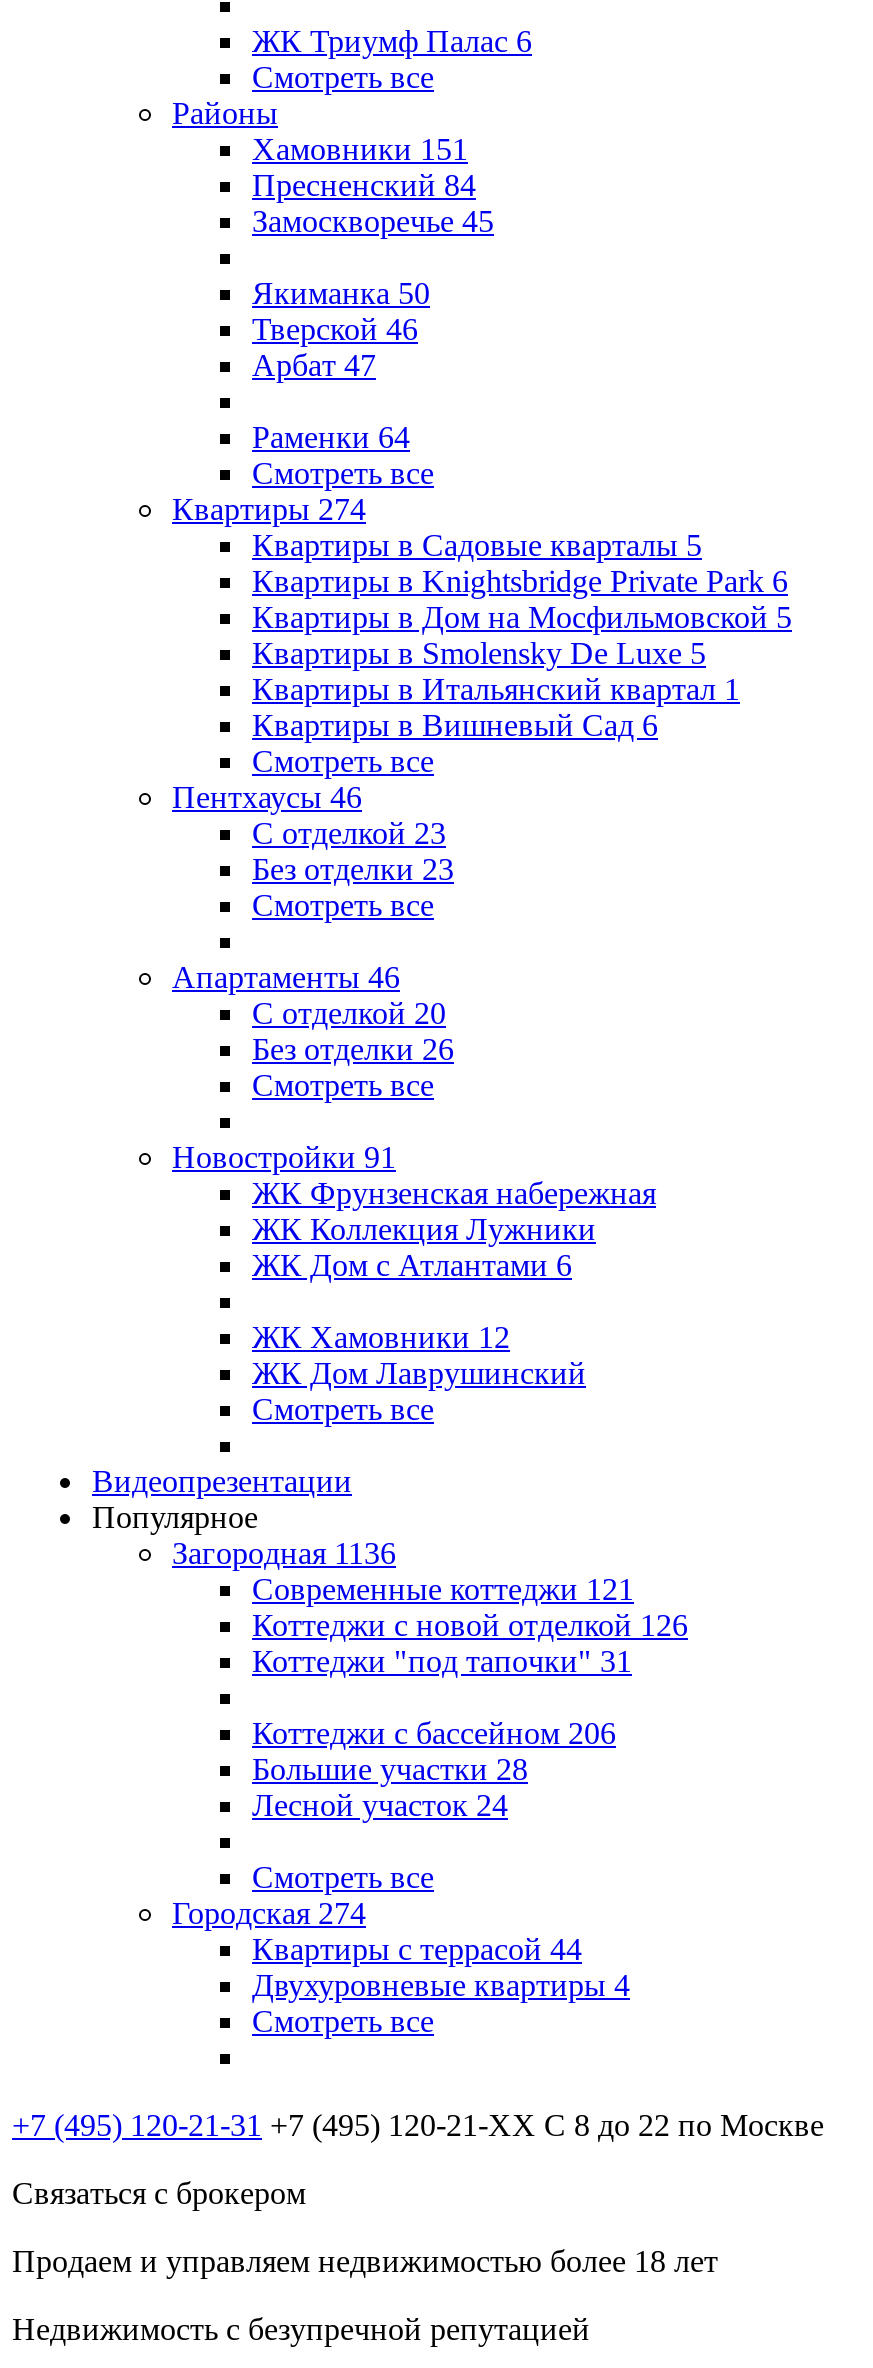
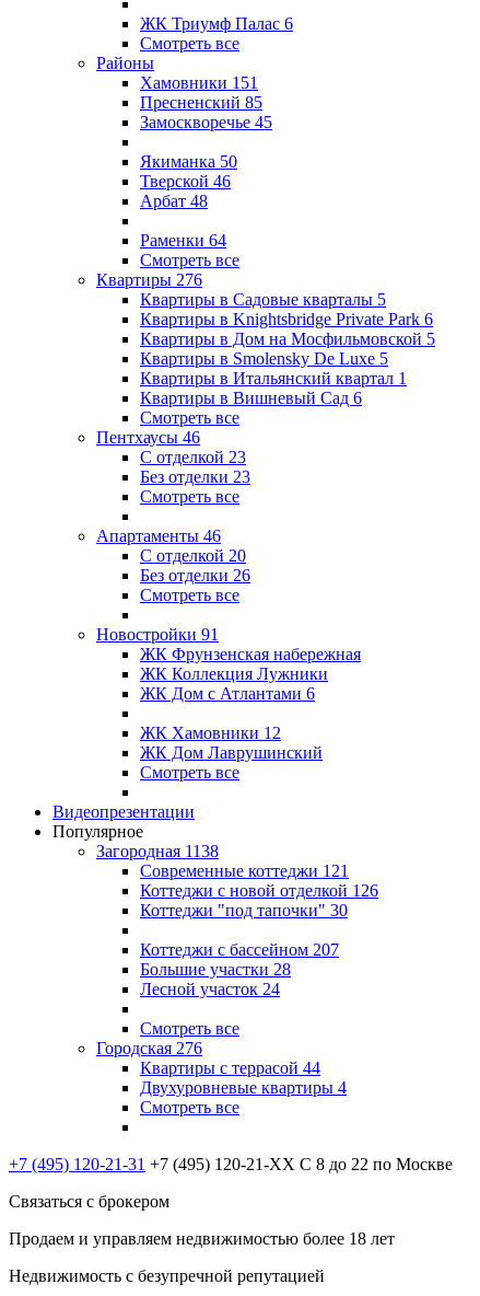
- Пресненский 84
+ Пресненский 85

- Арбат 47
+ Арбат 48

- Квартиры 274
+ Квартиры 276

- Загородная 1136
+ Загородная 1138

- Коттеджи "под тапочки" 31
+ Коттеджи "под тапочки" 30

- Коттеджи с бассейном 206
+ Коттеджи с бассейном 207

- Городская 274
+ Городская 276
